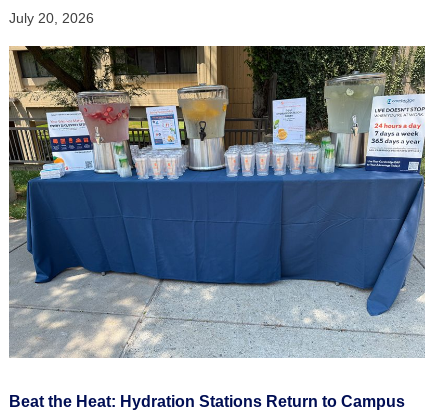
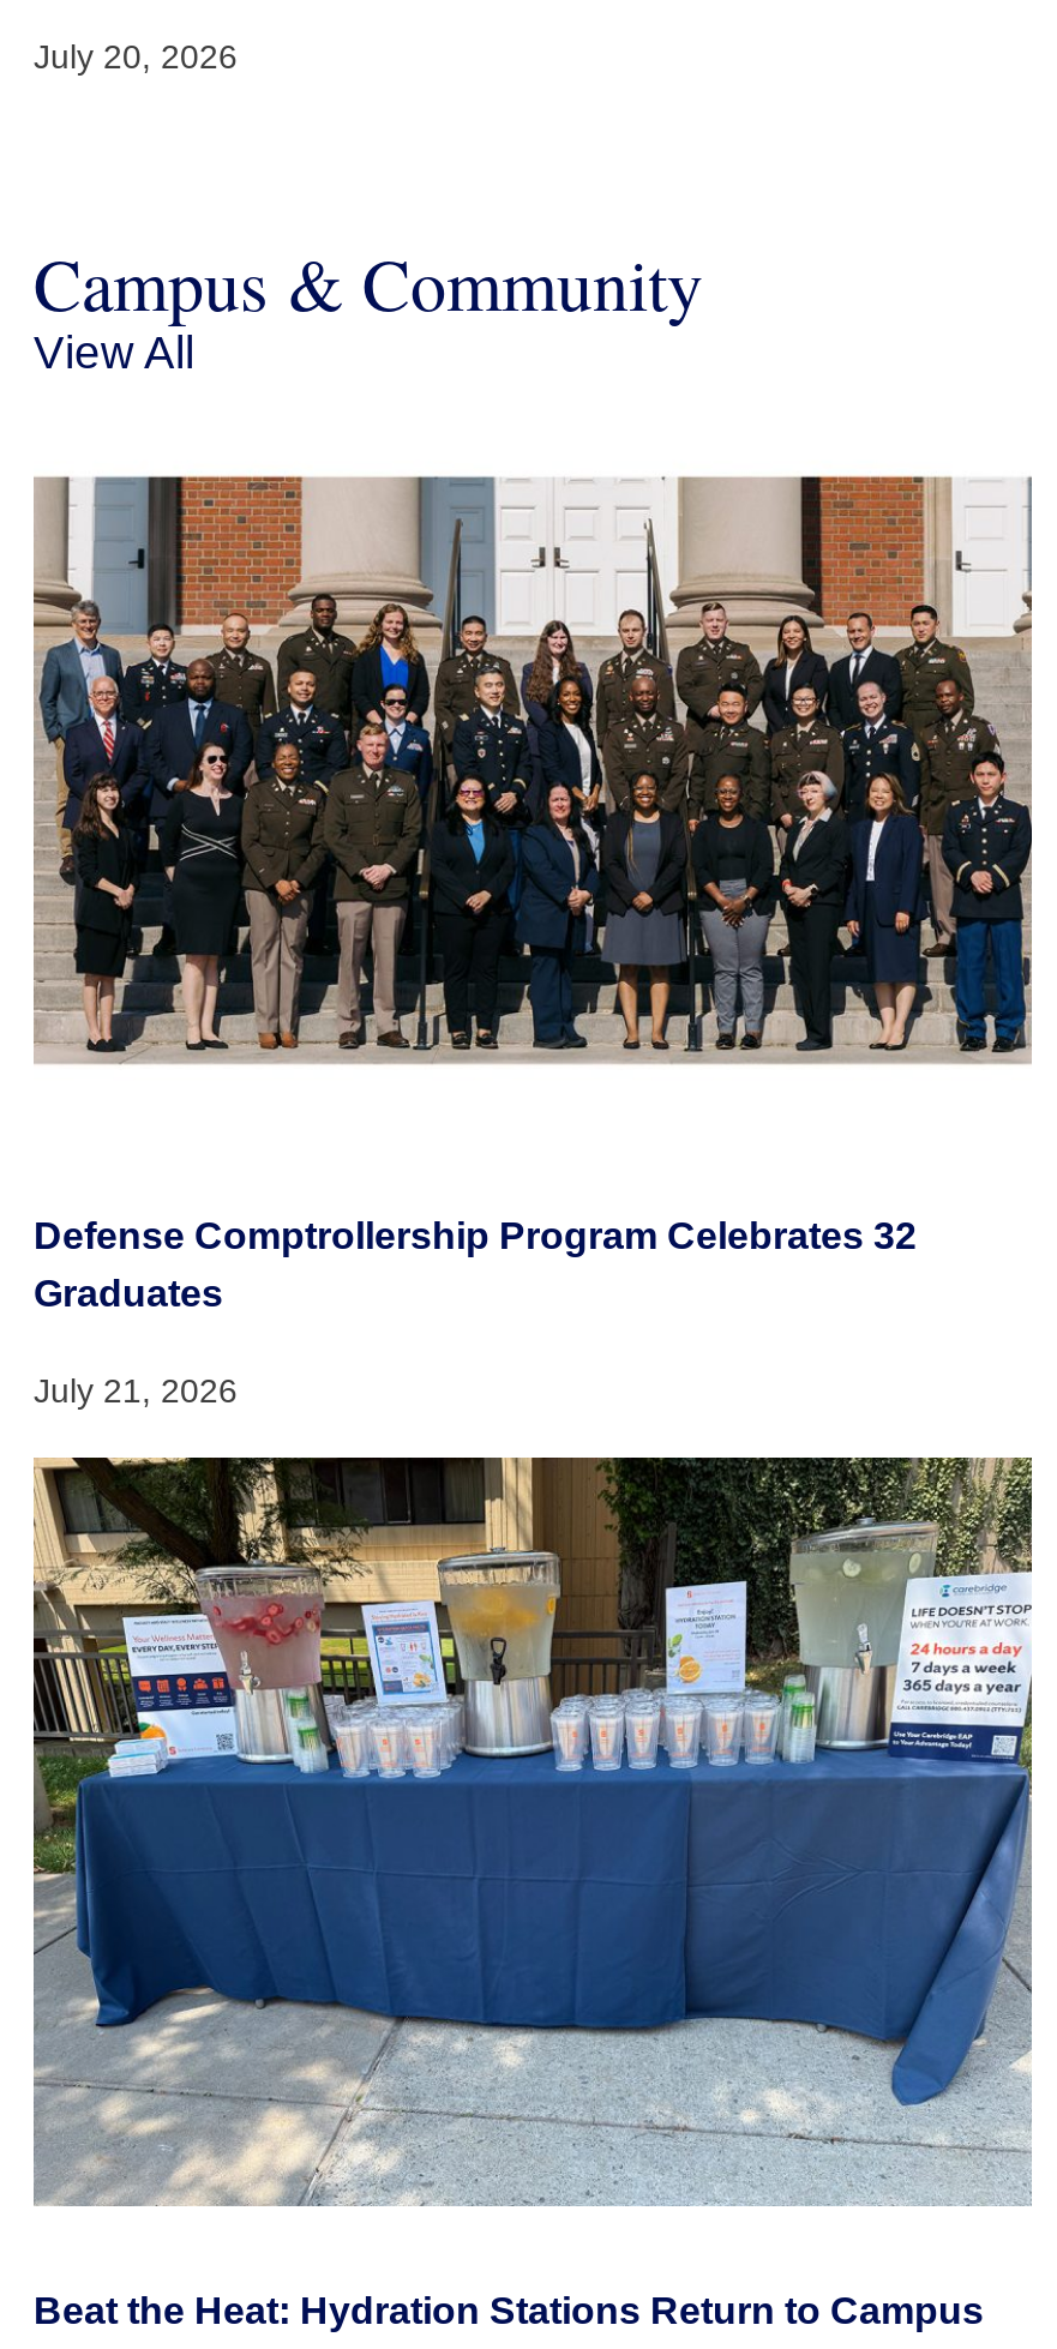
+ [image]

+ Campus & Community
+ View All

+ Defense Comptrollership Program Celebrates 32
+ Graduates
+ July 21, 2026
